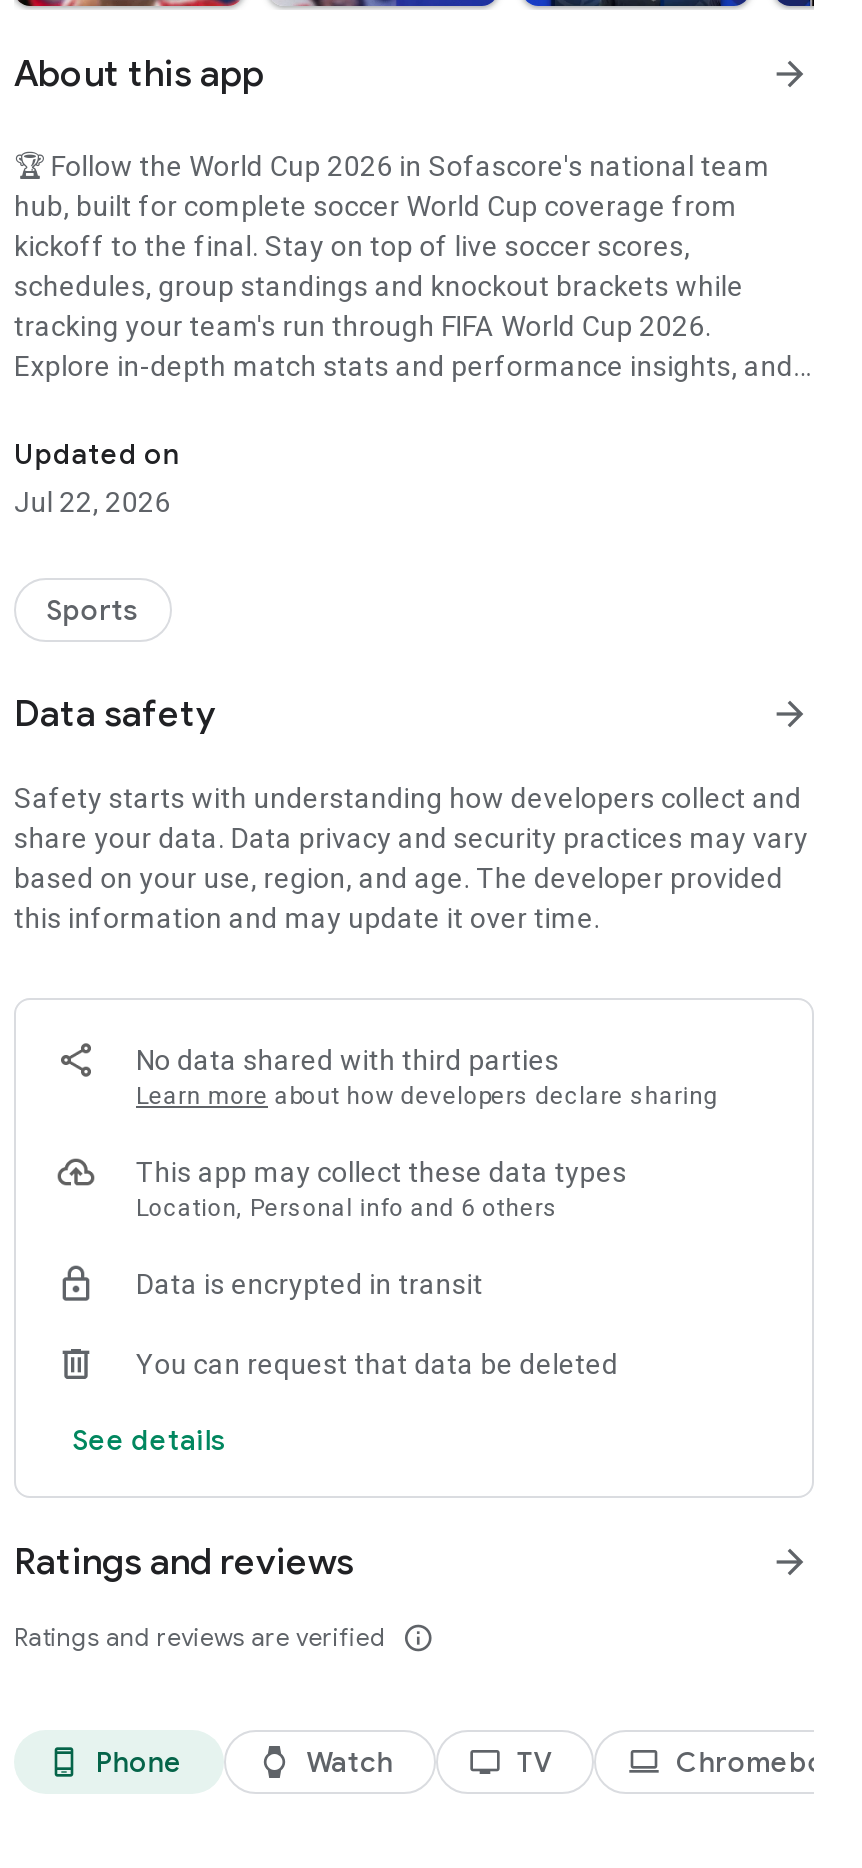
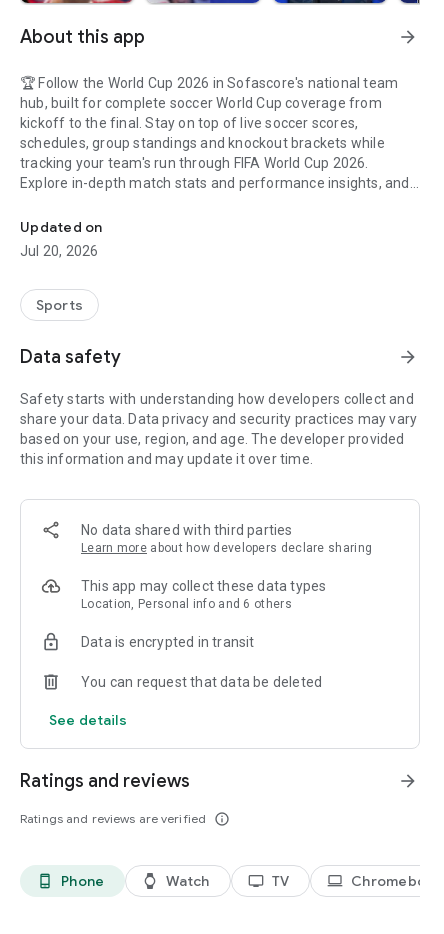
- Jul 22, 2026
+ Jul 20, 2026
